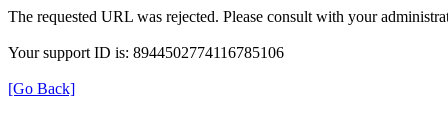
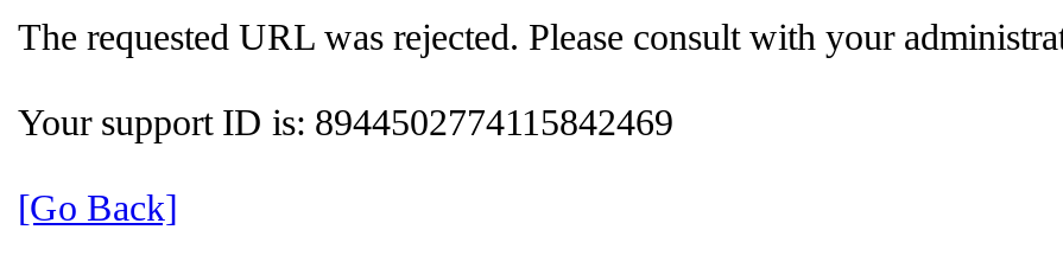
- Your support ID is: 8944502774116785106
+ Your support ID is: 8944502774115842469
